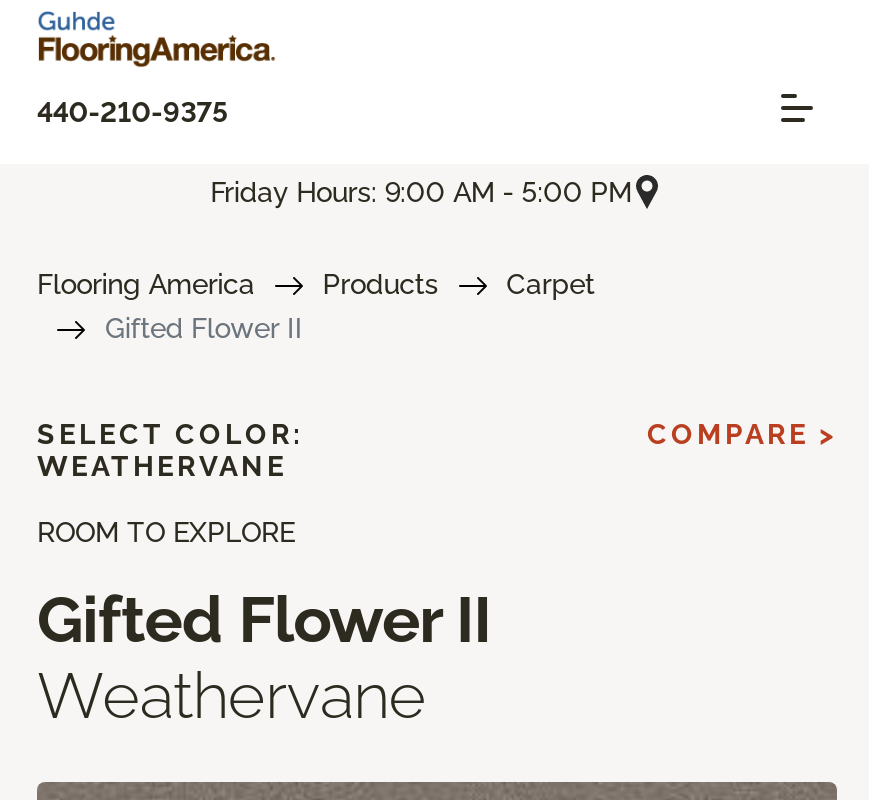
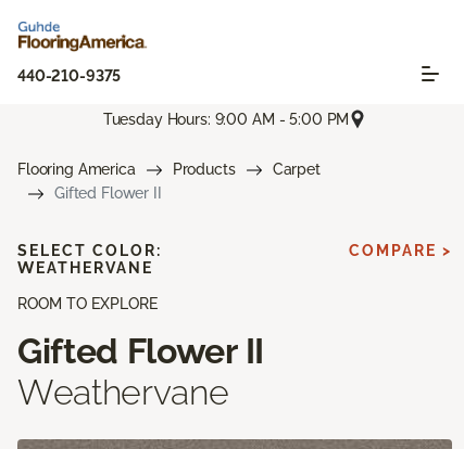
- Friday Hours: 9:00 AM - 5:00 PM
+ Tuesday Hours: 9:00 AM - 5:00 PM
